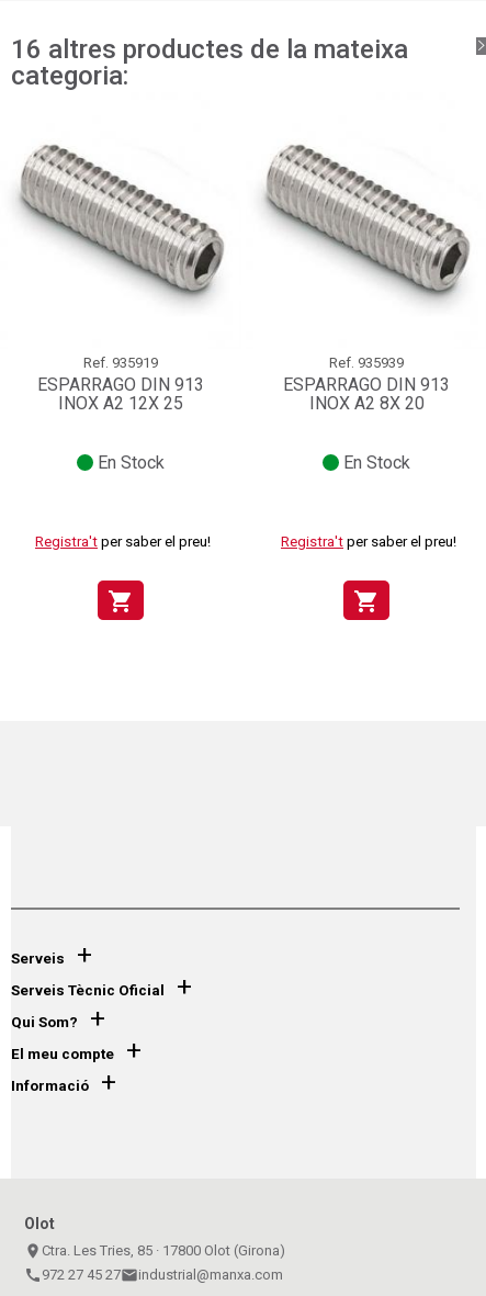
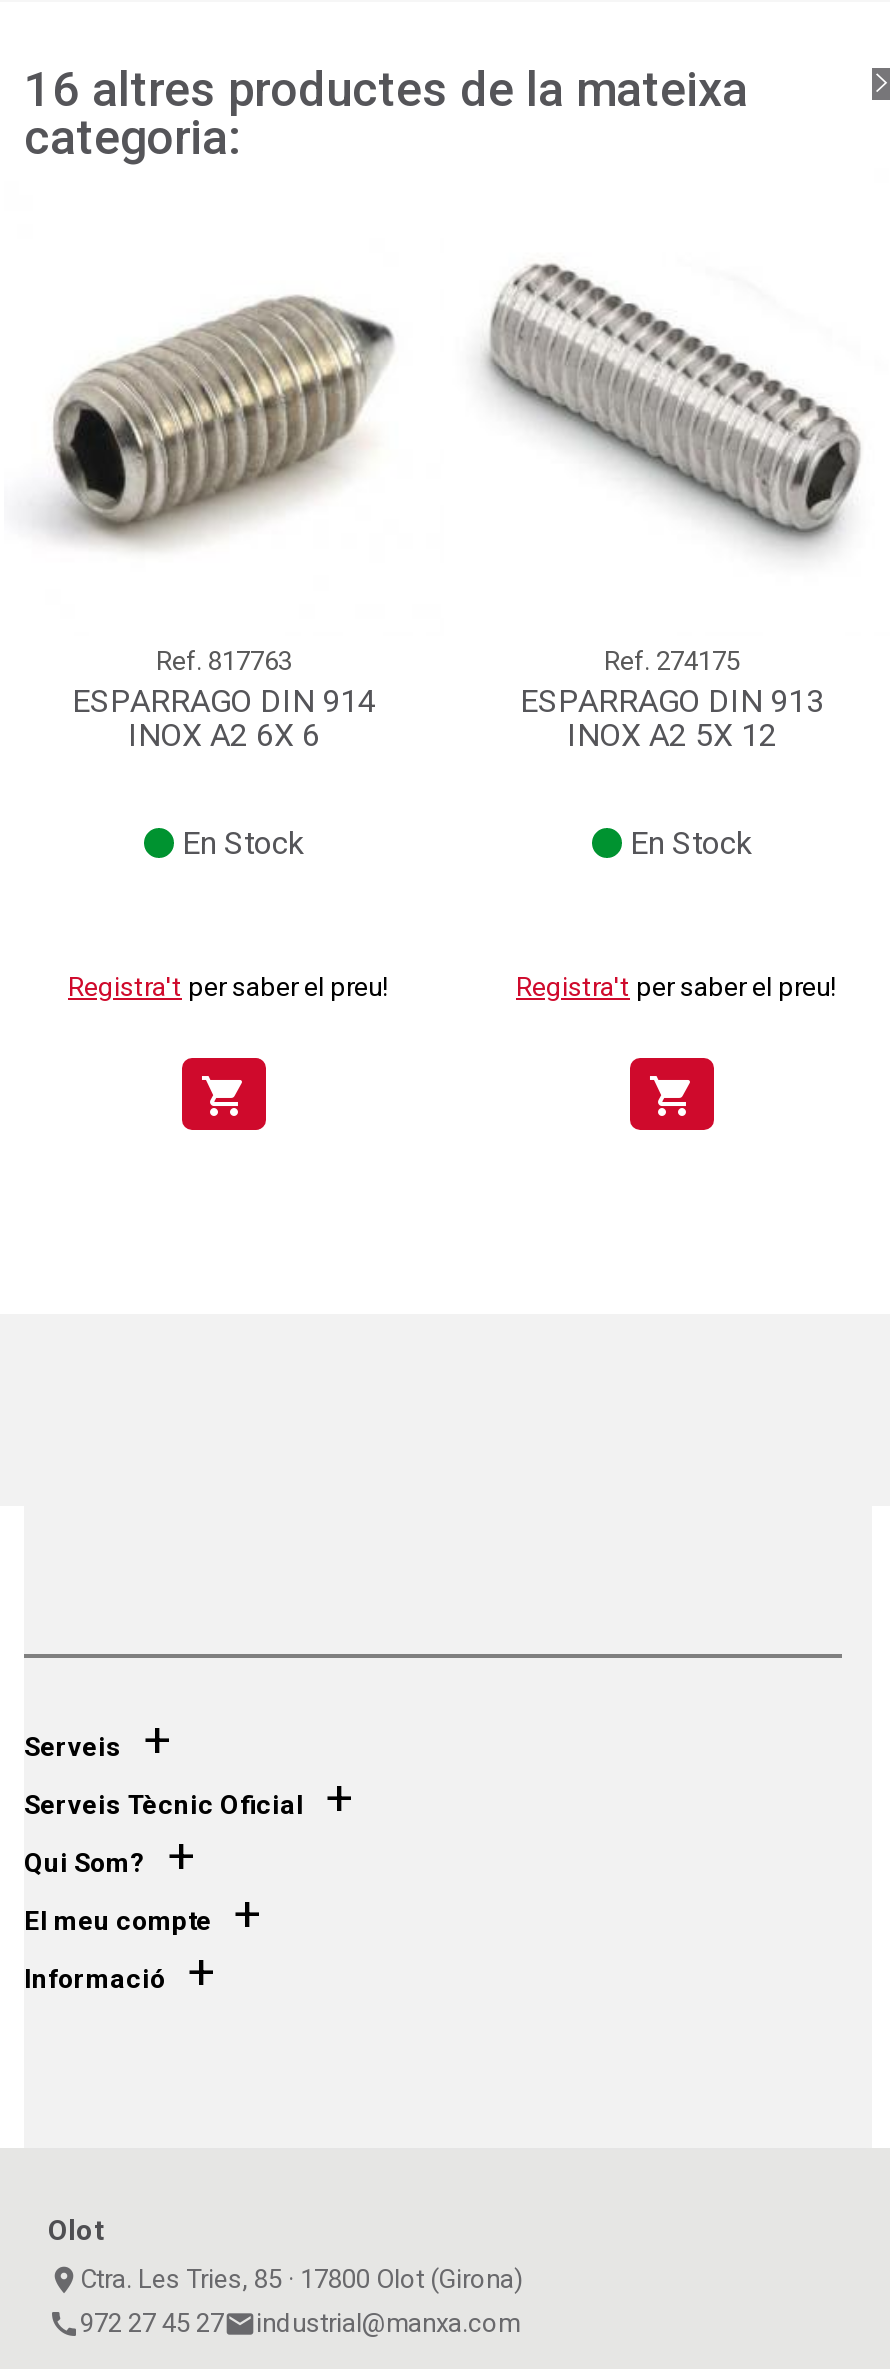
- [image]
+ [image]

- Ref. 935919
+ Ref. 817763

- Ref. 935939
+ Ref. 274175

- ESPARRAGO DIN 913
+ ESPARRAGO DIN 914

- INOX A2 12X 25
+ INOX A2 6X 6

- INOX A2 8X 20
+ INOX A2 5X 12
